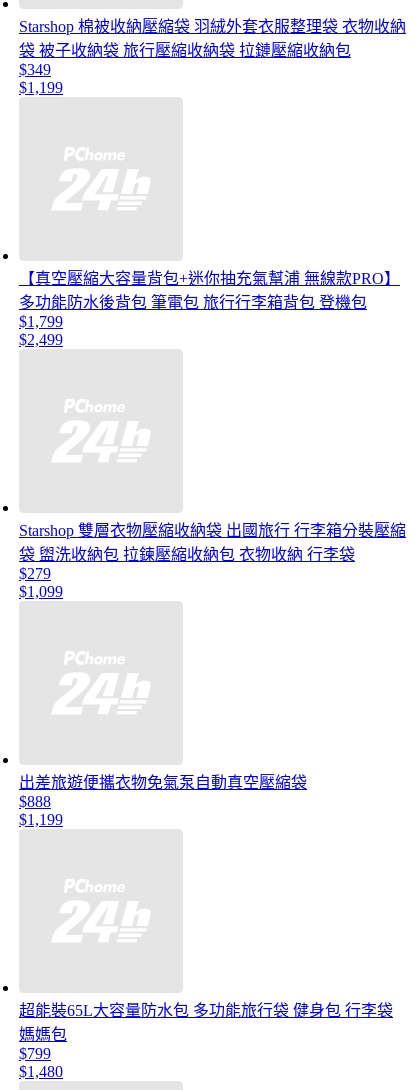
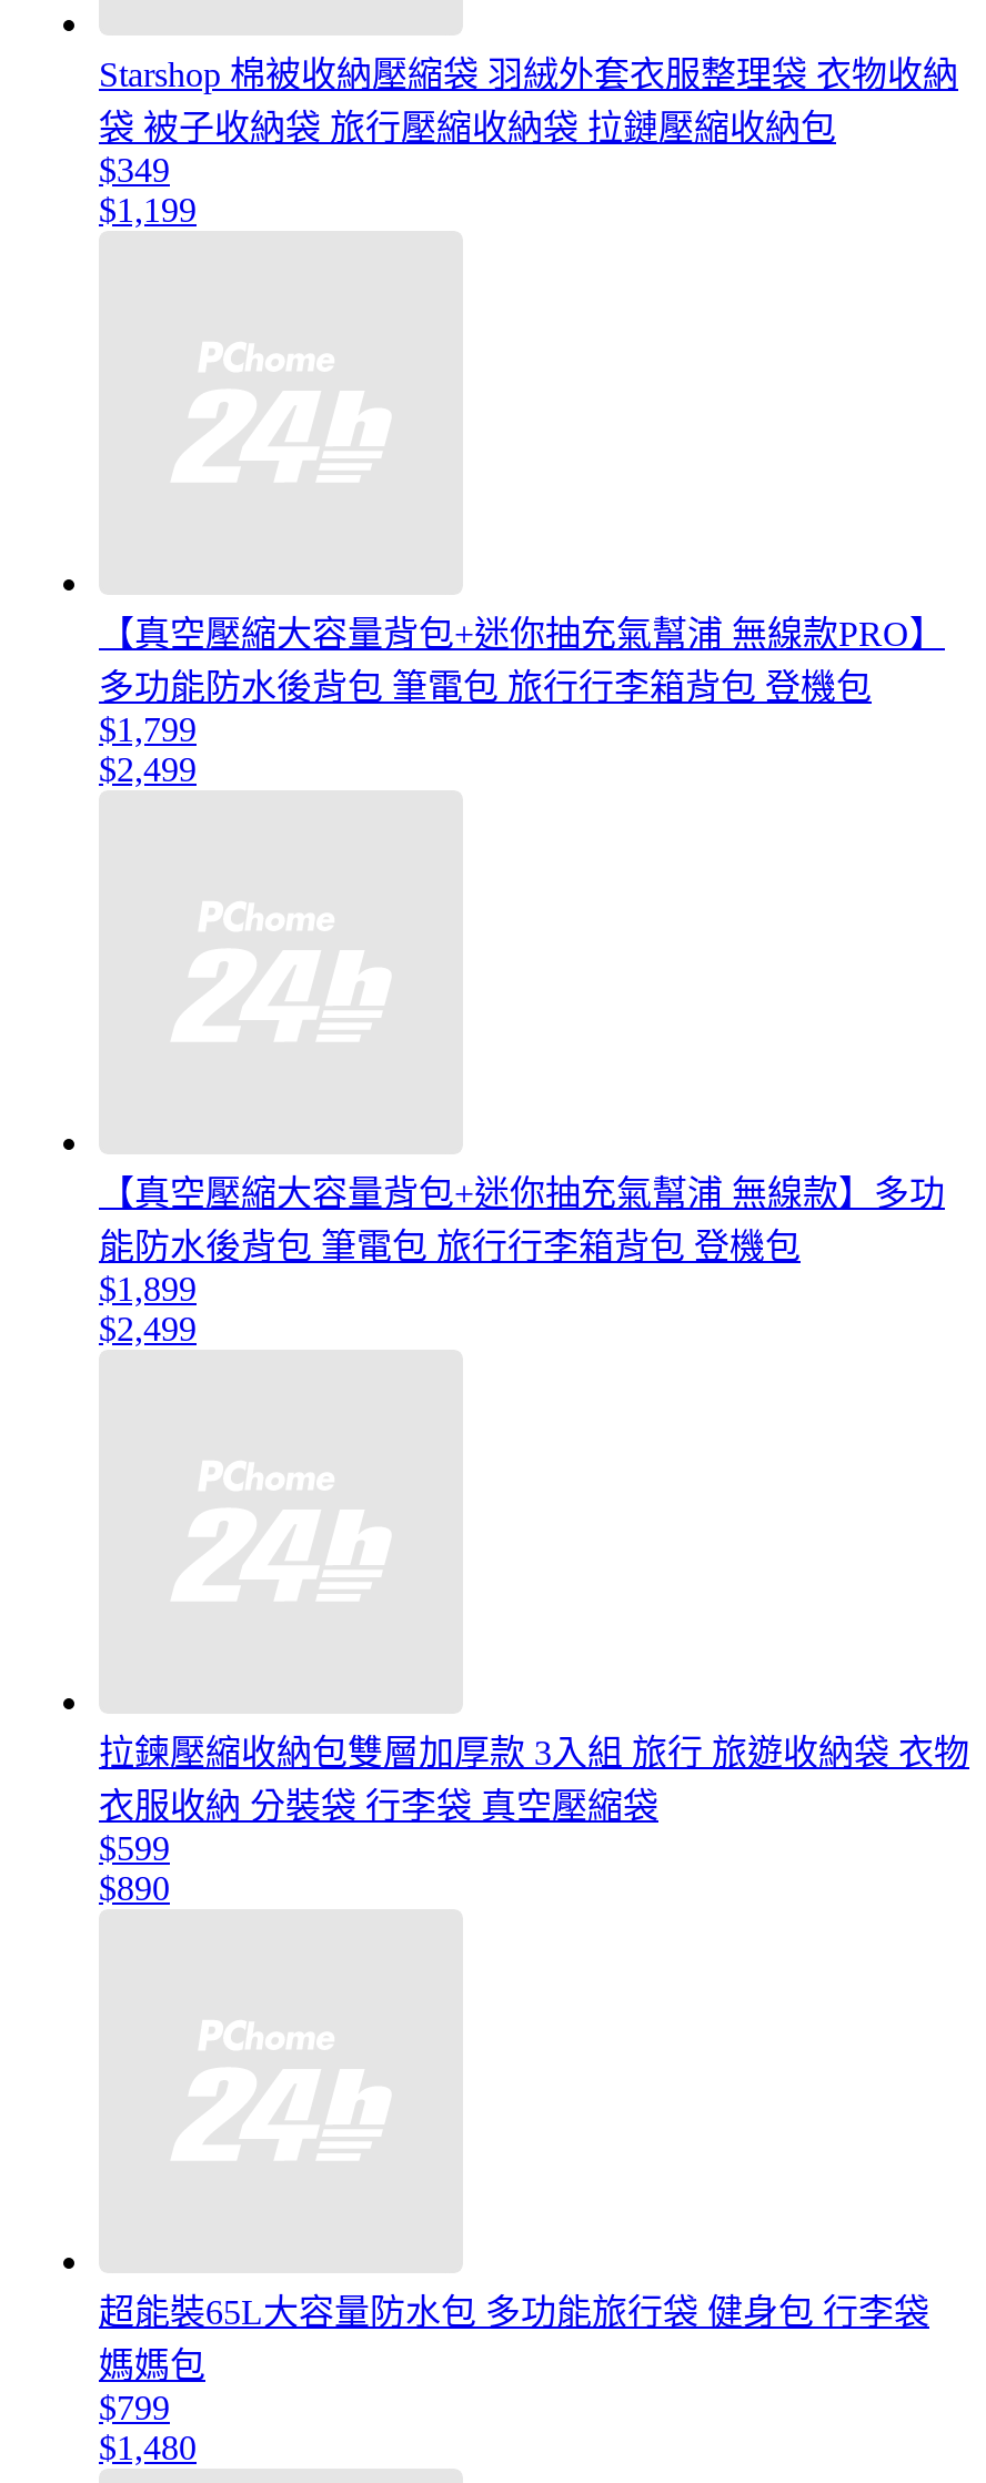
- Starshop 雙層衣物壓縮收納袋 出國旅行 行李箱分裝壓縮
- 袋 盥洗收納包 拉鍊壓縮收納包 衣物收納 行李袋
- $279
- $1,099
+ 【真空壓縮大容量背包+迷你抽充氣幫浦 無線款】多功
+ 能防水後背包 筆電包 旅行行李箱背包 登機包
+ $1,899
+ $2,499

- 出差旅遊便攜衣物免氣泵自動真空壓縮袋
- $888
- $1,199
+ 拉鍊壓縮收納包雙層加厚款 3入組 旅行 旅遊收納袋 衣物
+ 衣服收納 分裝袋 行李袋 真空壓縮袋
+ $599
+ $890
